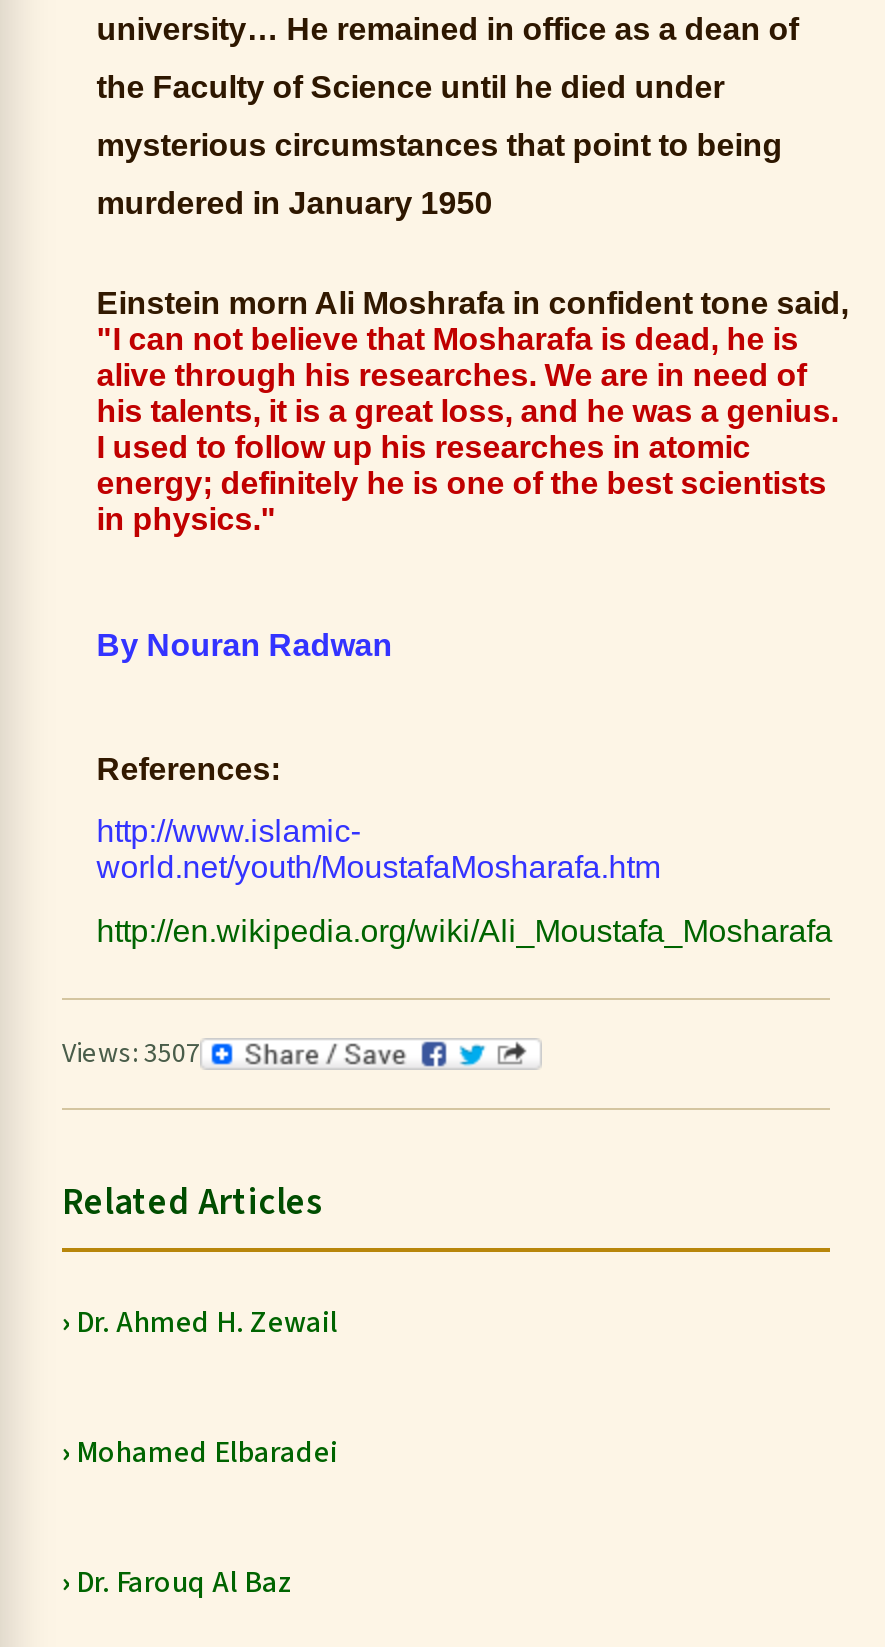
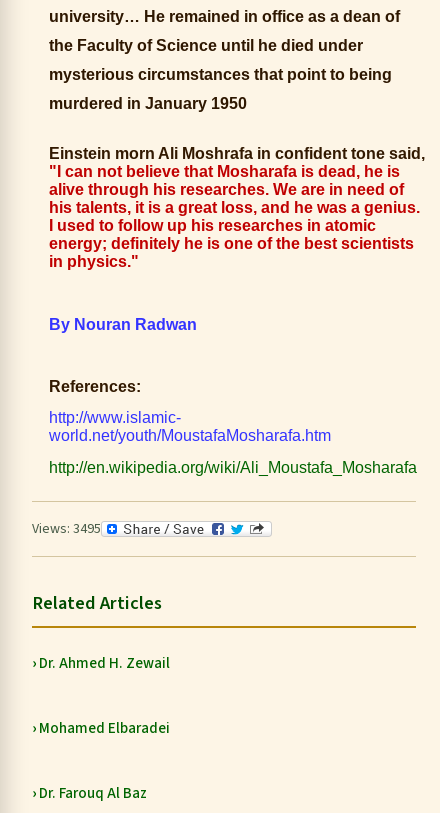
- Views: 3507
+ Views: 3495
